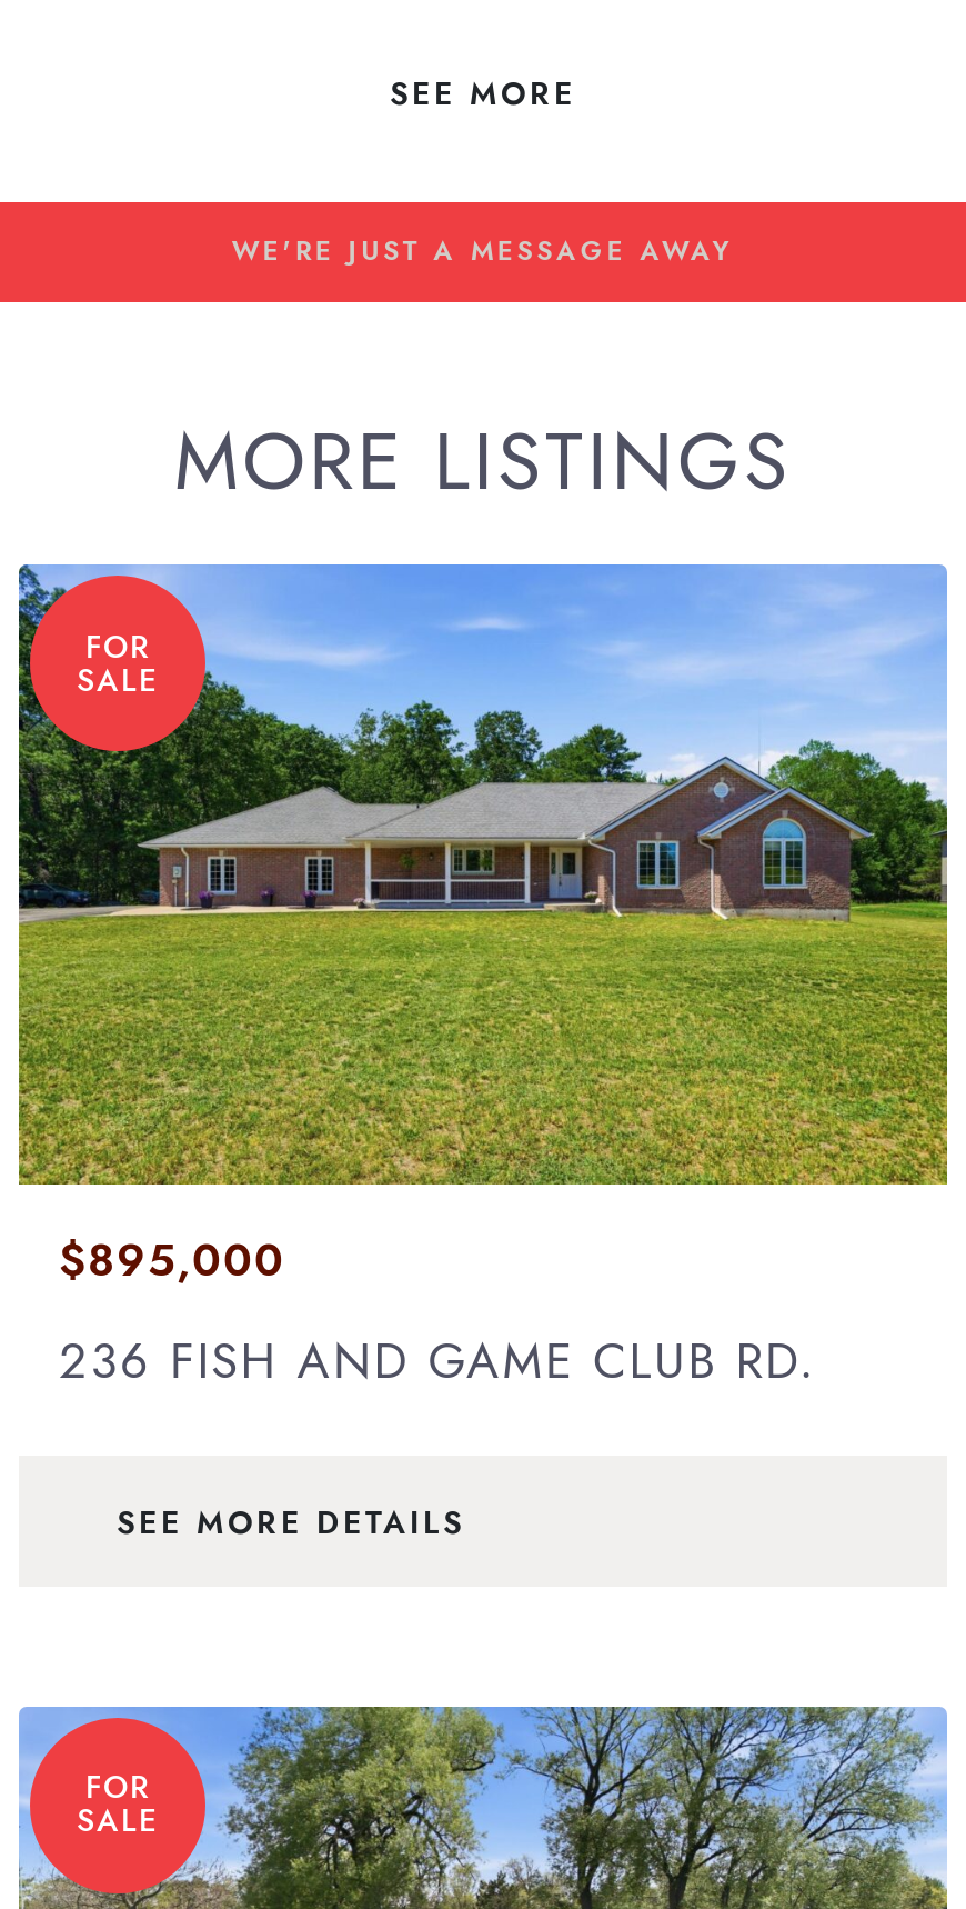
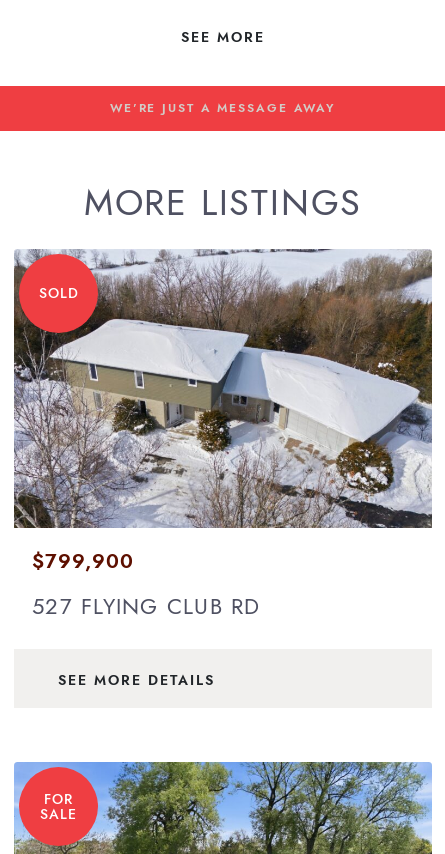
- [image]
- FOR
- SALE
+ [image]
+ SOLD

- $895,000
+ $799,900

- 236 FISH AND GAME CLUB RD.
+ 527 FLYING CLUB RD
